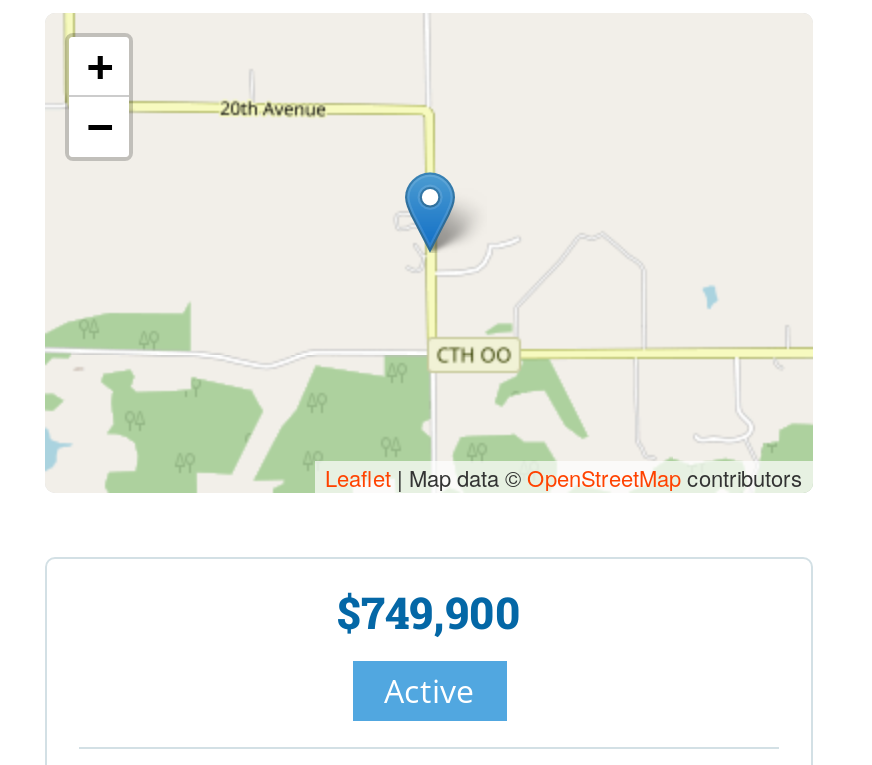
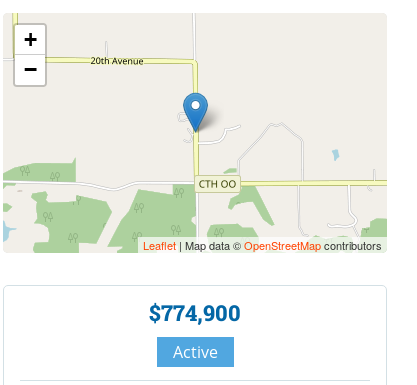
- $749,900
+ $774,900
